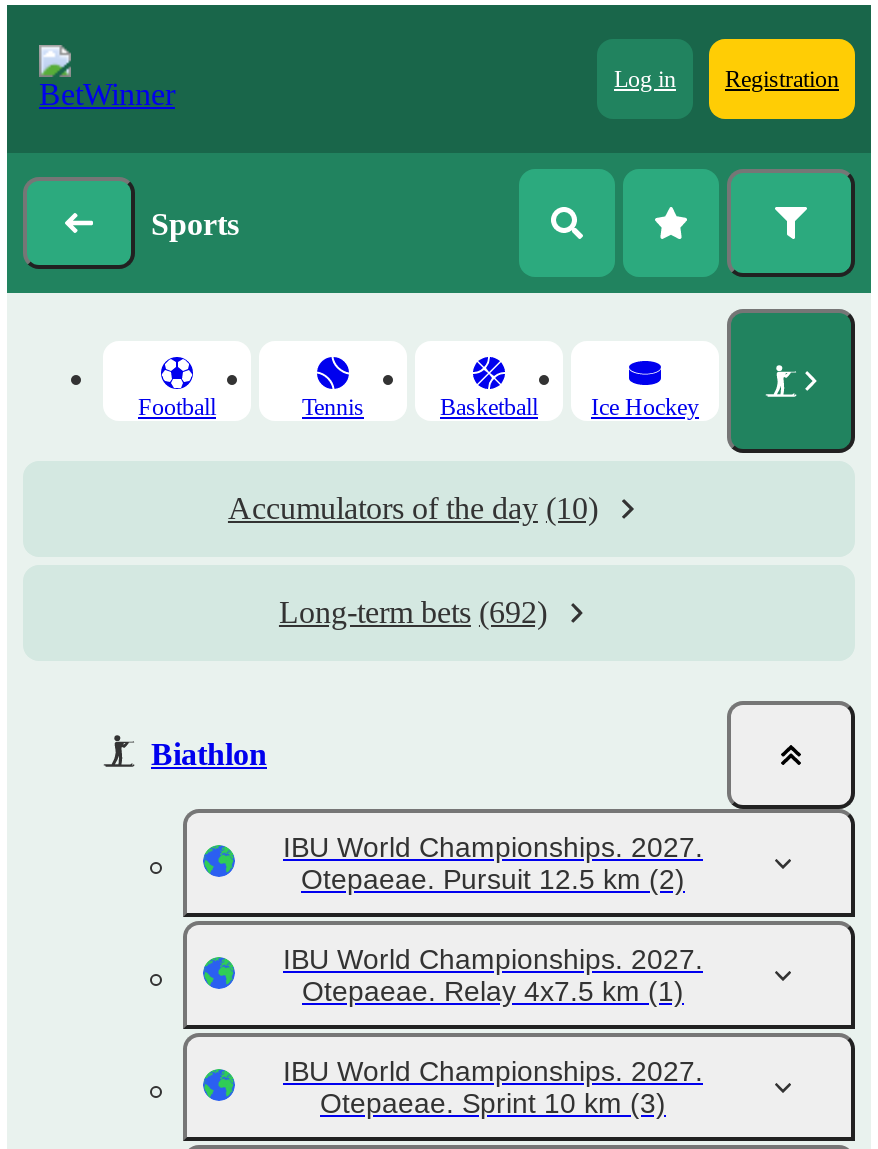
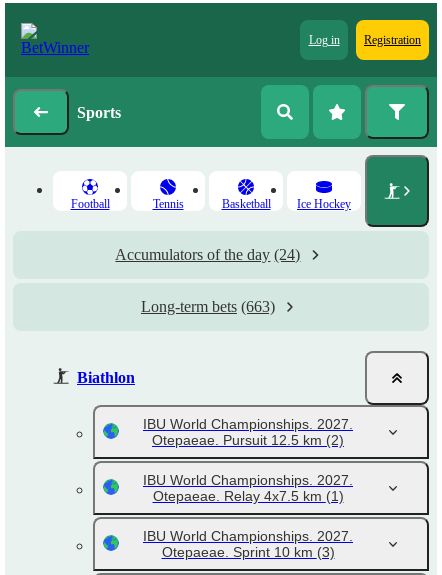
- Accumulators of the day (10)
+ Accumulators of the day (24)

- Long-term bets (692)
+ Long-term bets (663)
